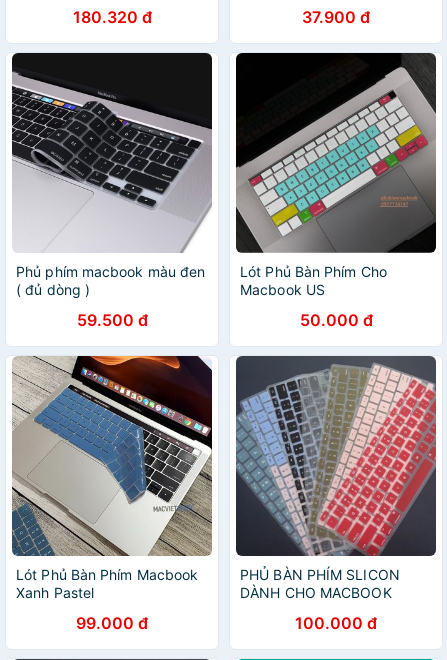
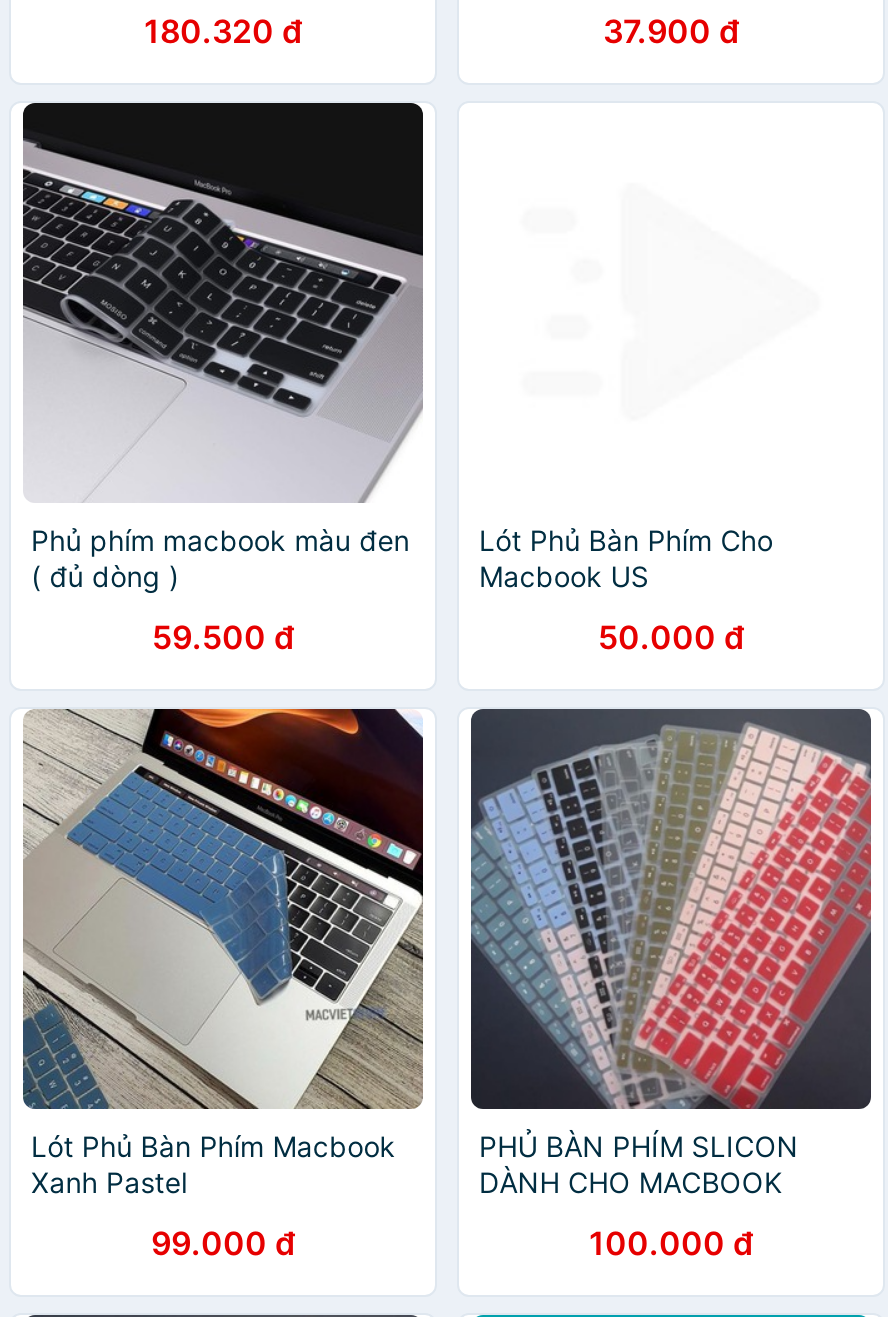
- [image]
